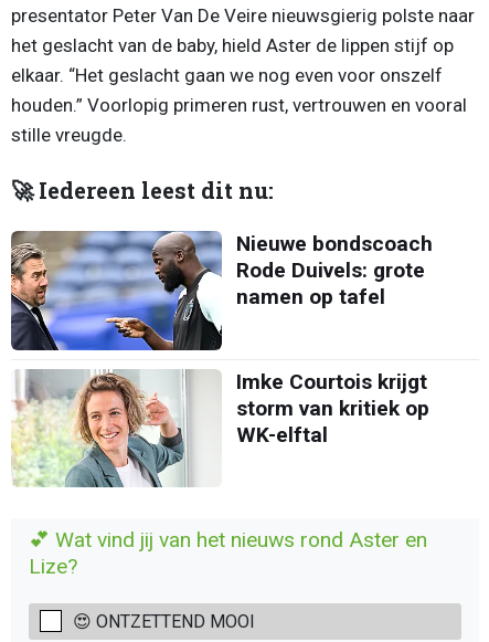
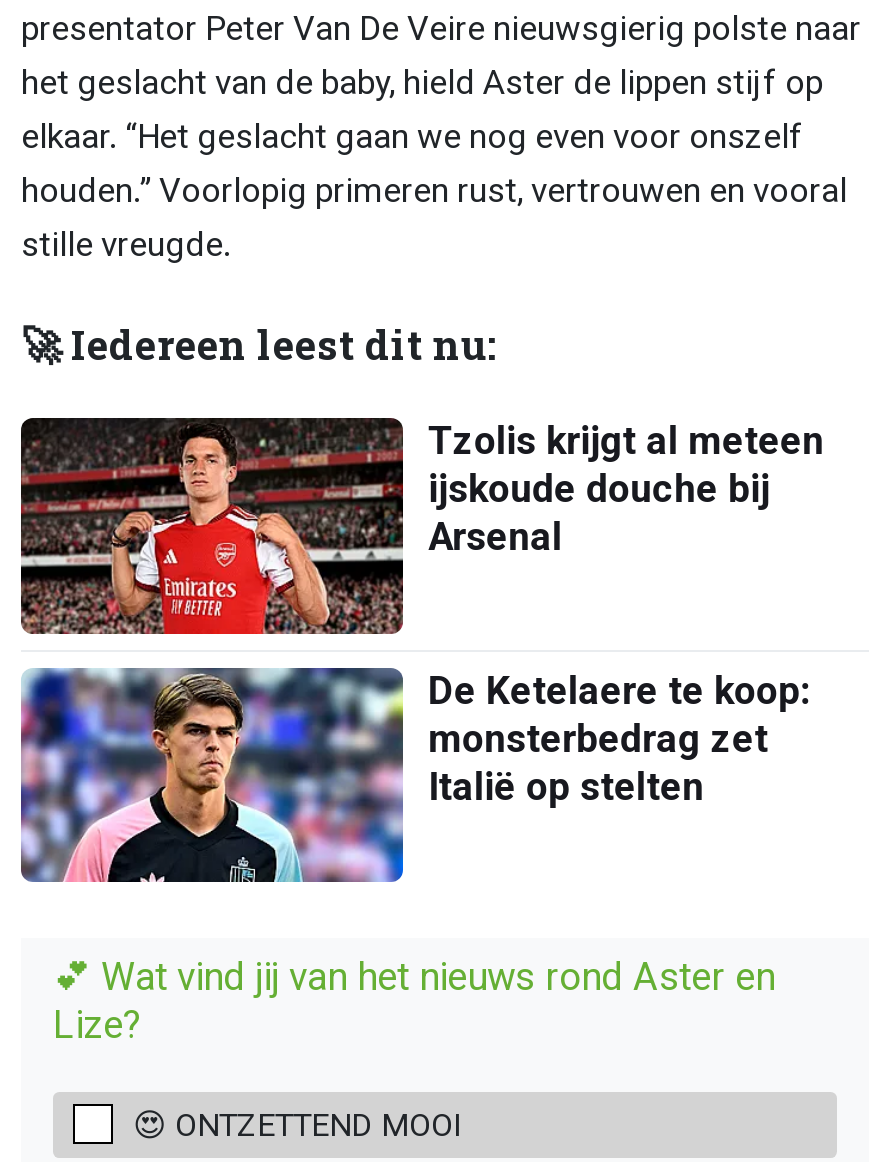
- [image]
- Nieuwe bondscoach
- Rode Duivels: grote
- namen op tafel
+ [image]
+ Tzolis krijgt al meteen
+ ijskoude douche bij
+ Arsenal

- [image]
- Imke Courtois krijgt
- storm van kritiek op
- WK-elftal
+ [image]
+ De Ketelaere te koop:
+ monsterbedrag zet
+ Italië op stelten
